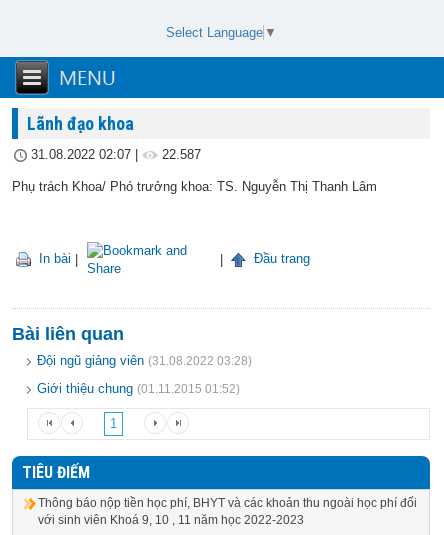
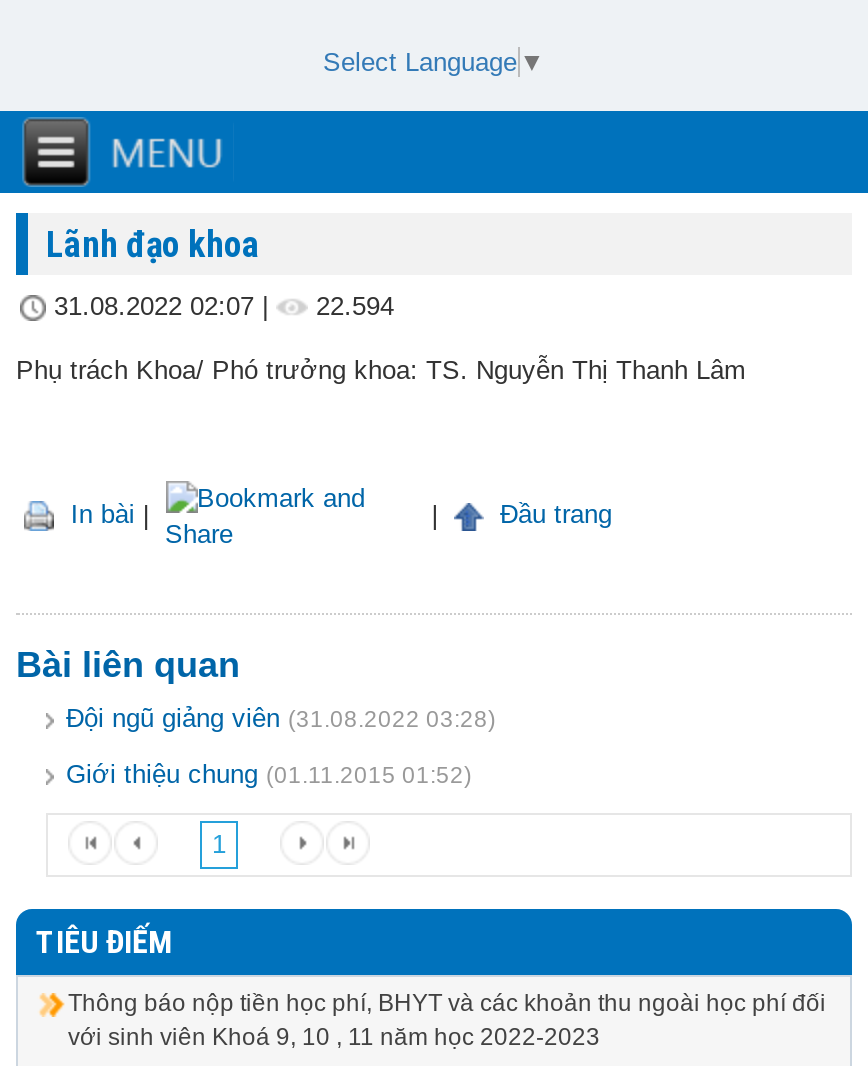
- 22.587
+ 22.594
